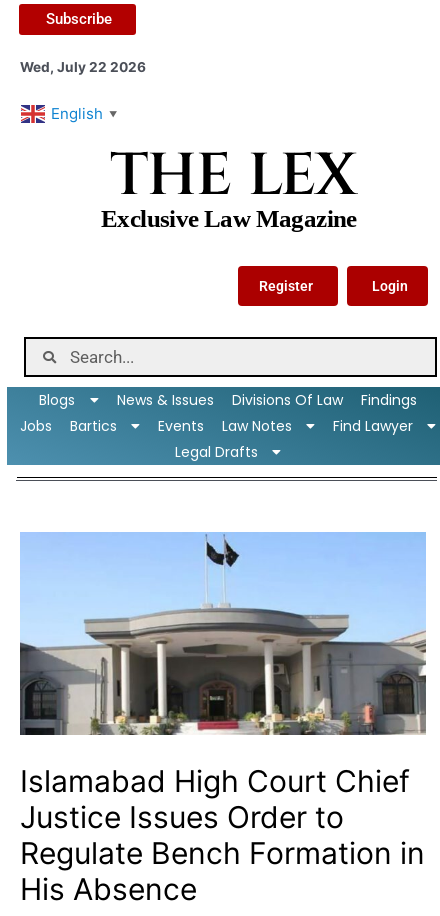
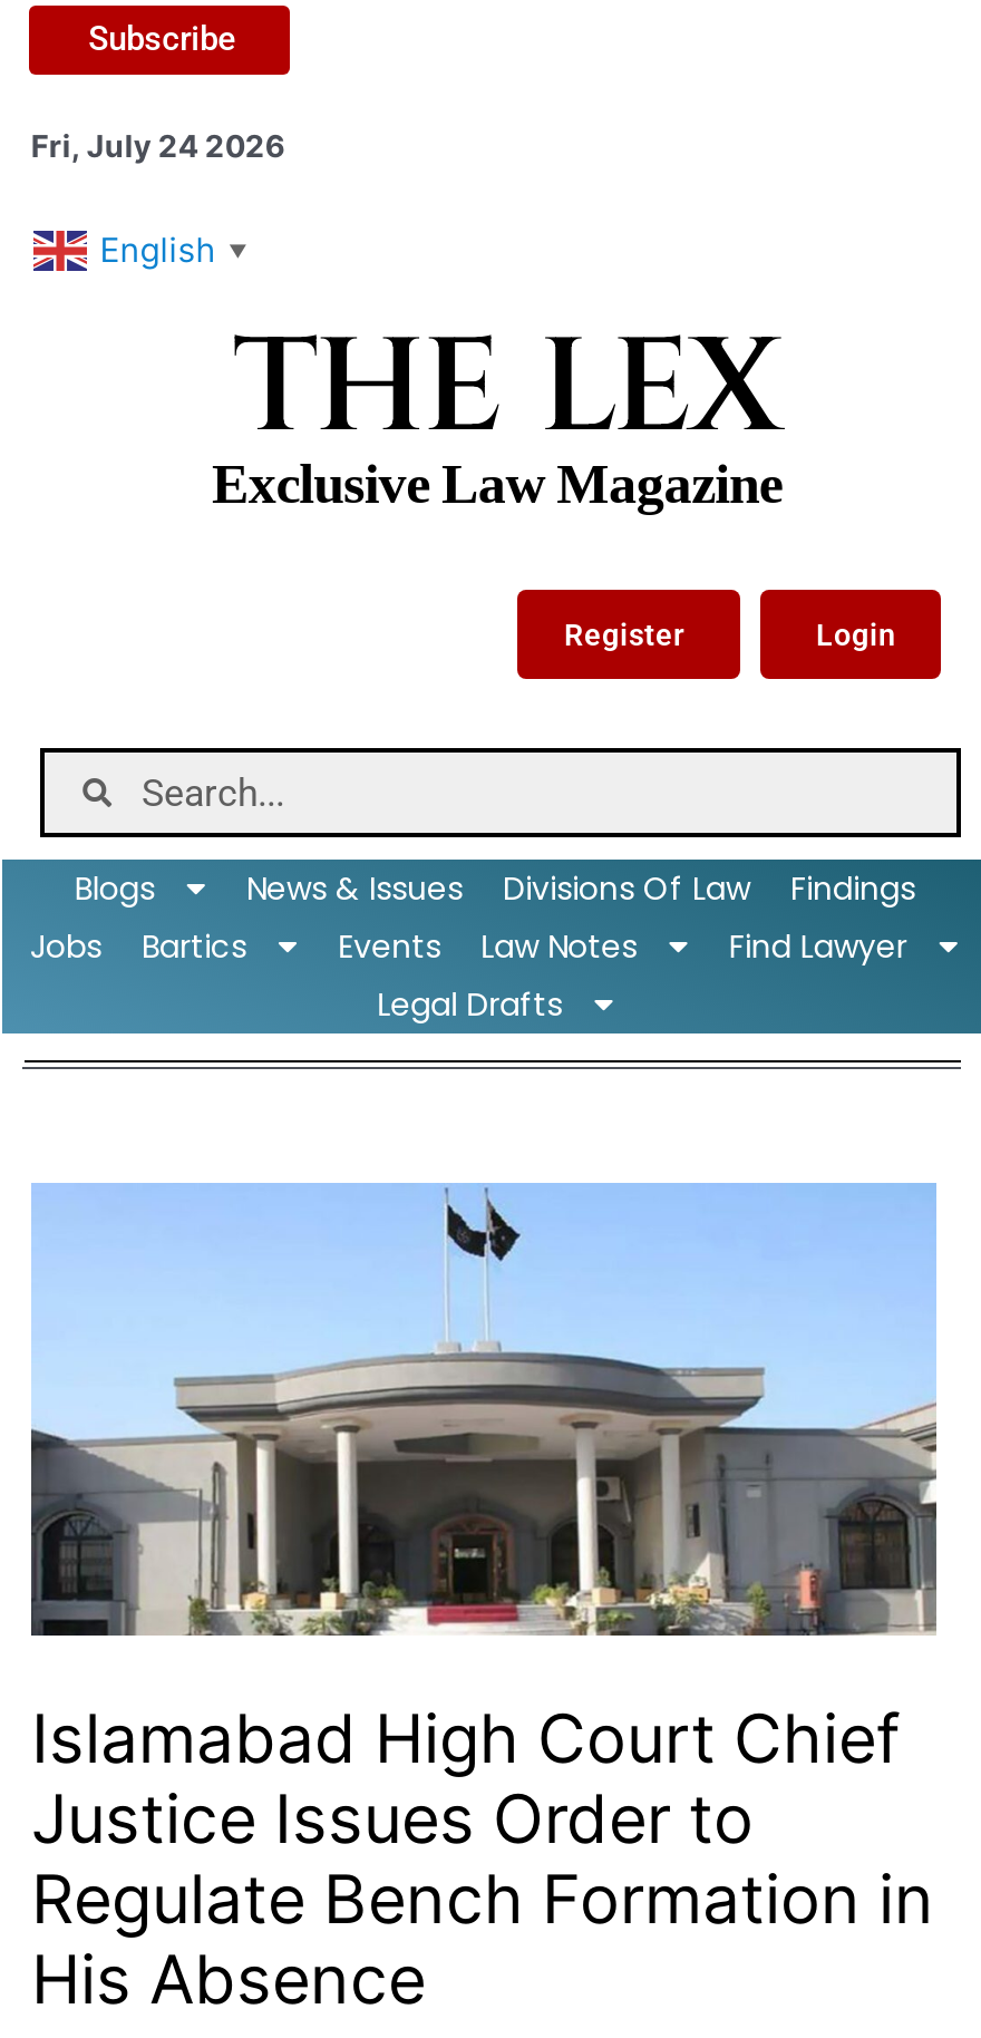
- Wed, July 22 2026
+ Fri, July 24 2026
